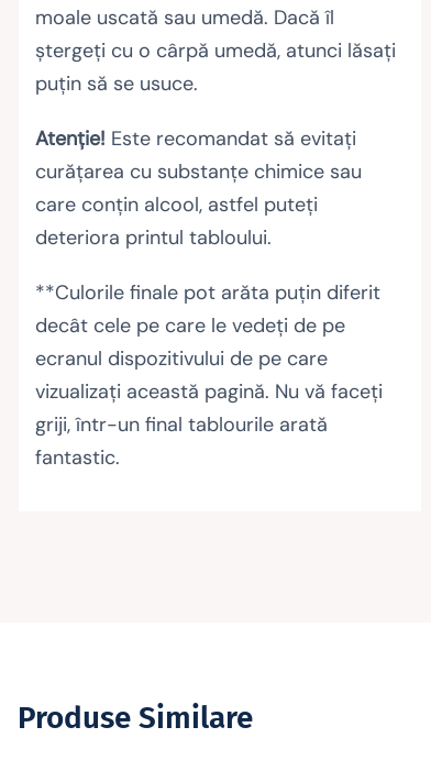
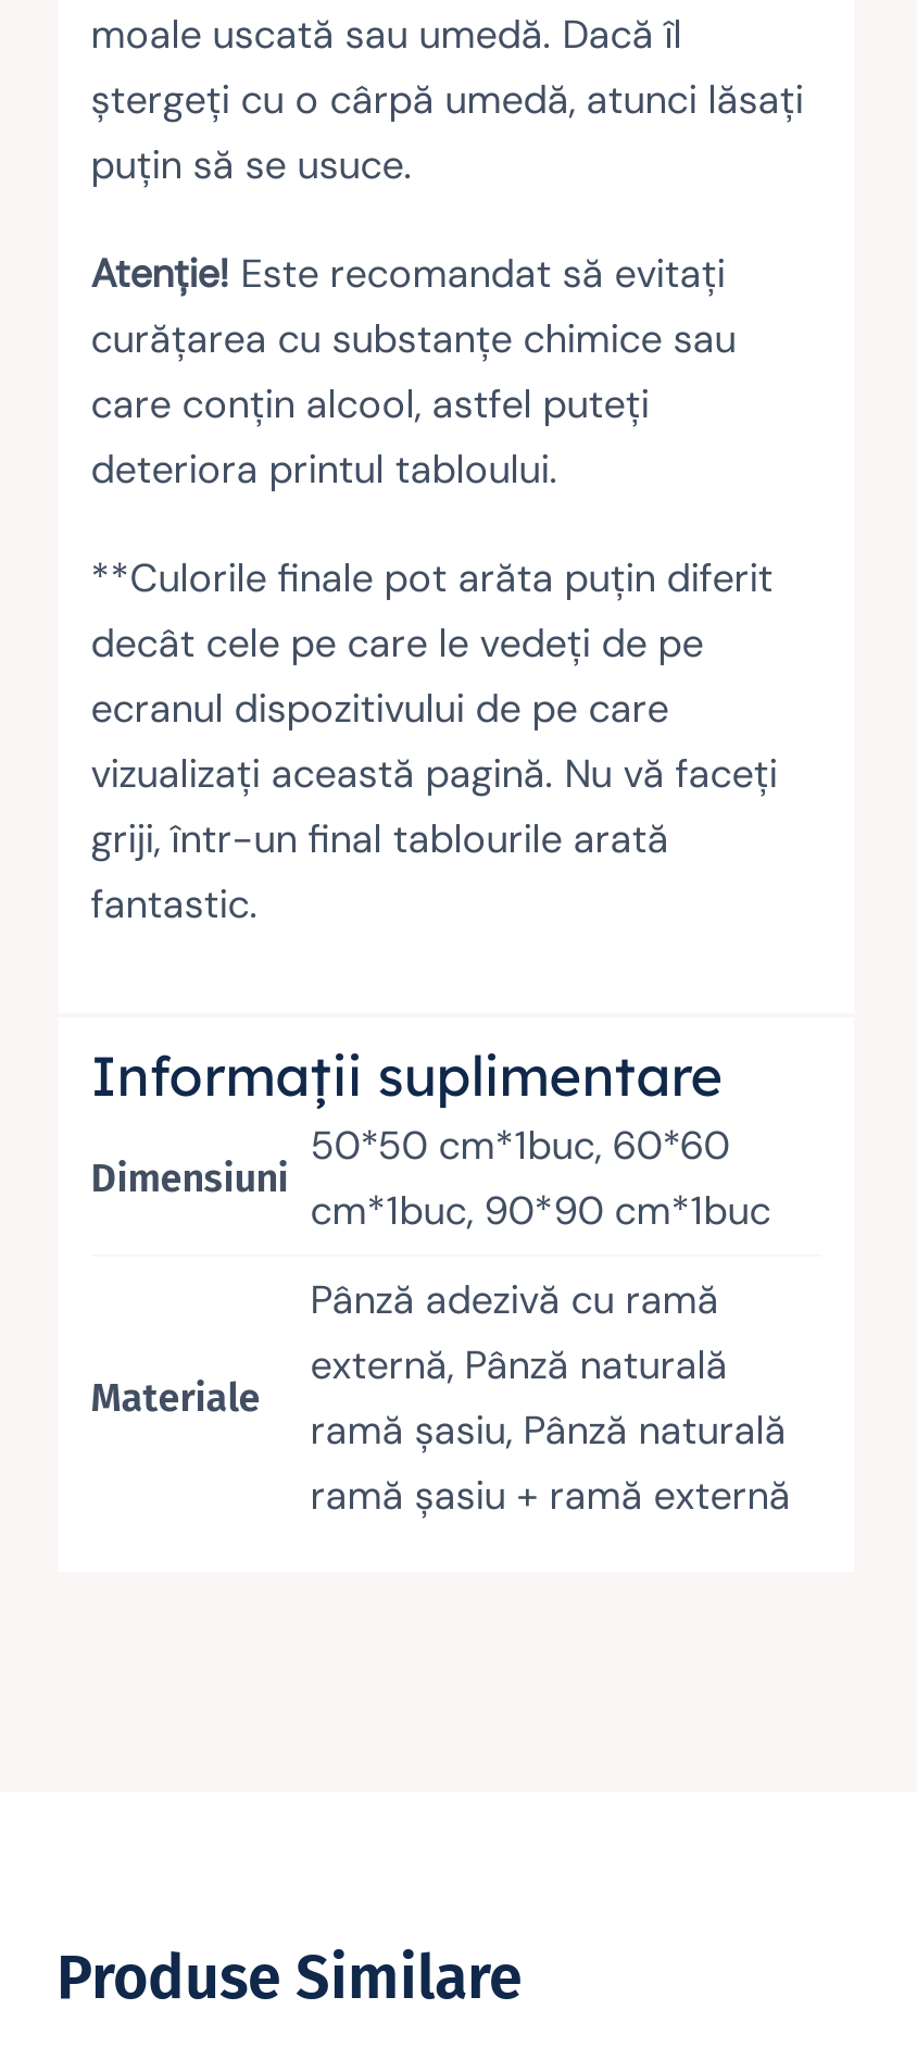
+ Informații suplimentare
+ Dimensiuni

+ Materiale

+ 50*50 cm*1buc, 60*60
+ cm*1buc, 90*90 cm*1buc

+ Pânză adezivă cu ramă
+ externă, Pânză naturală
+ ramă șasiu, Pânză naturală
+ ramă șasiu + ramă externă
